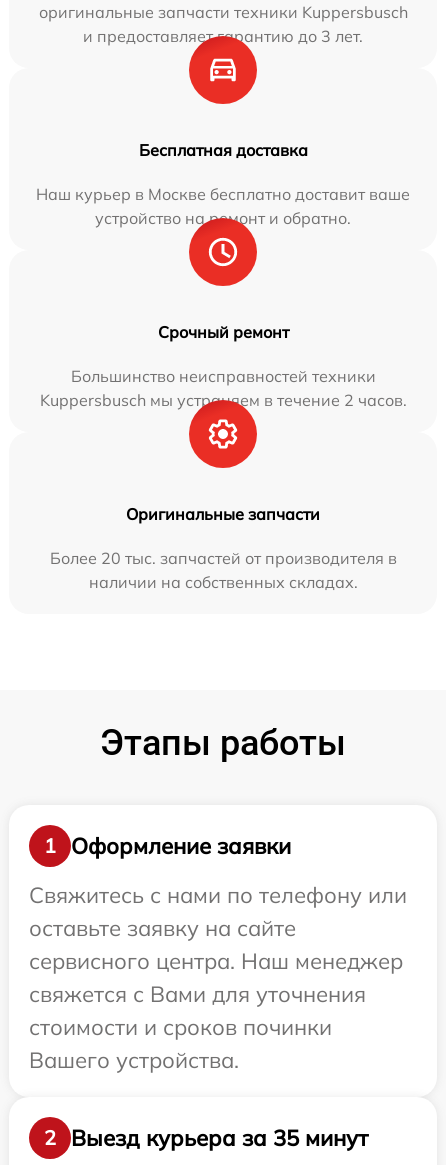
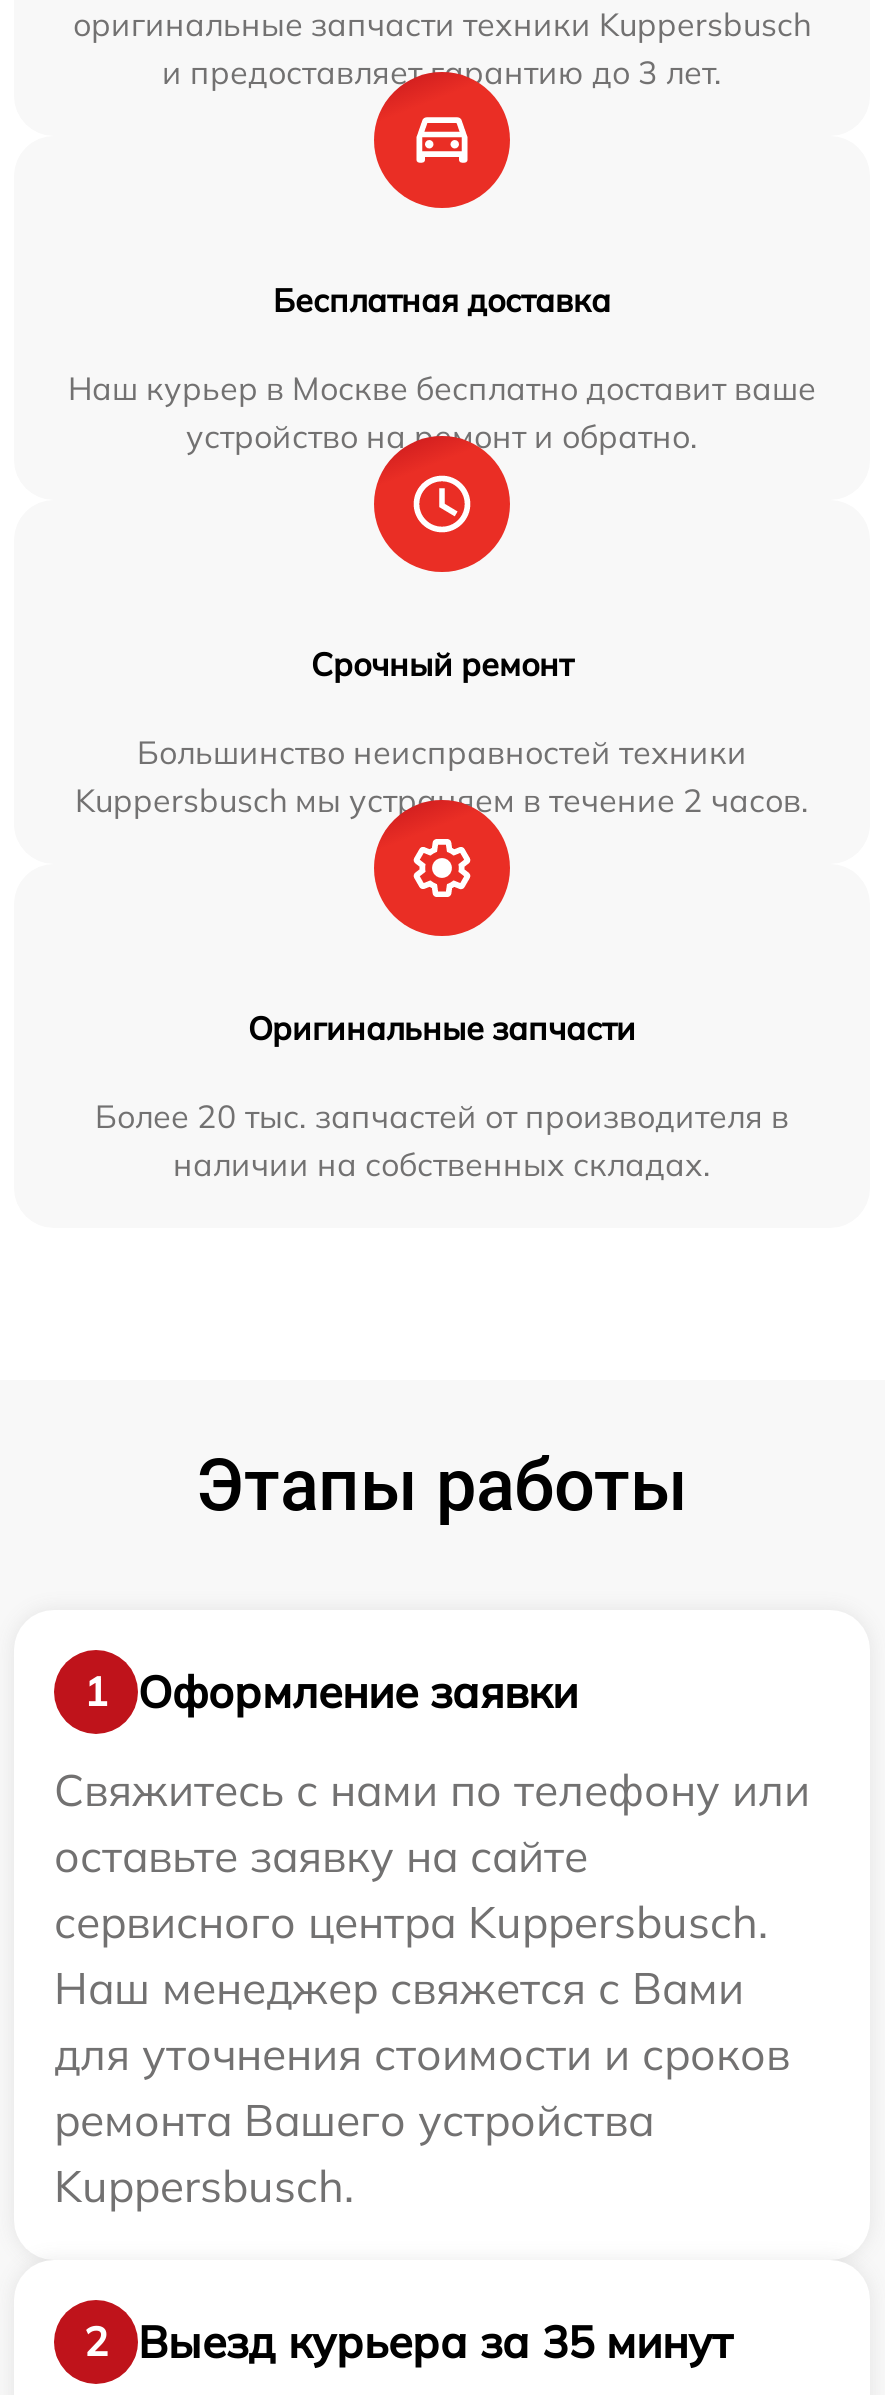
- сервисного центра. Наш менеджер
- свяжется с Вами для уточнения
- стоимости и сроков починки
- Вашего устройства.
+ сервисного центра Kuppersbusch.
+ Наш менеджер свяжется с Вами
+ для уточнения стоимости и сроков
+ ремонта Вашего устройства
+ Kuppersbusch.
